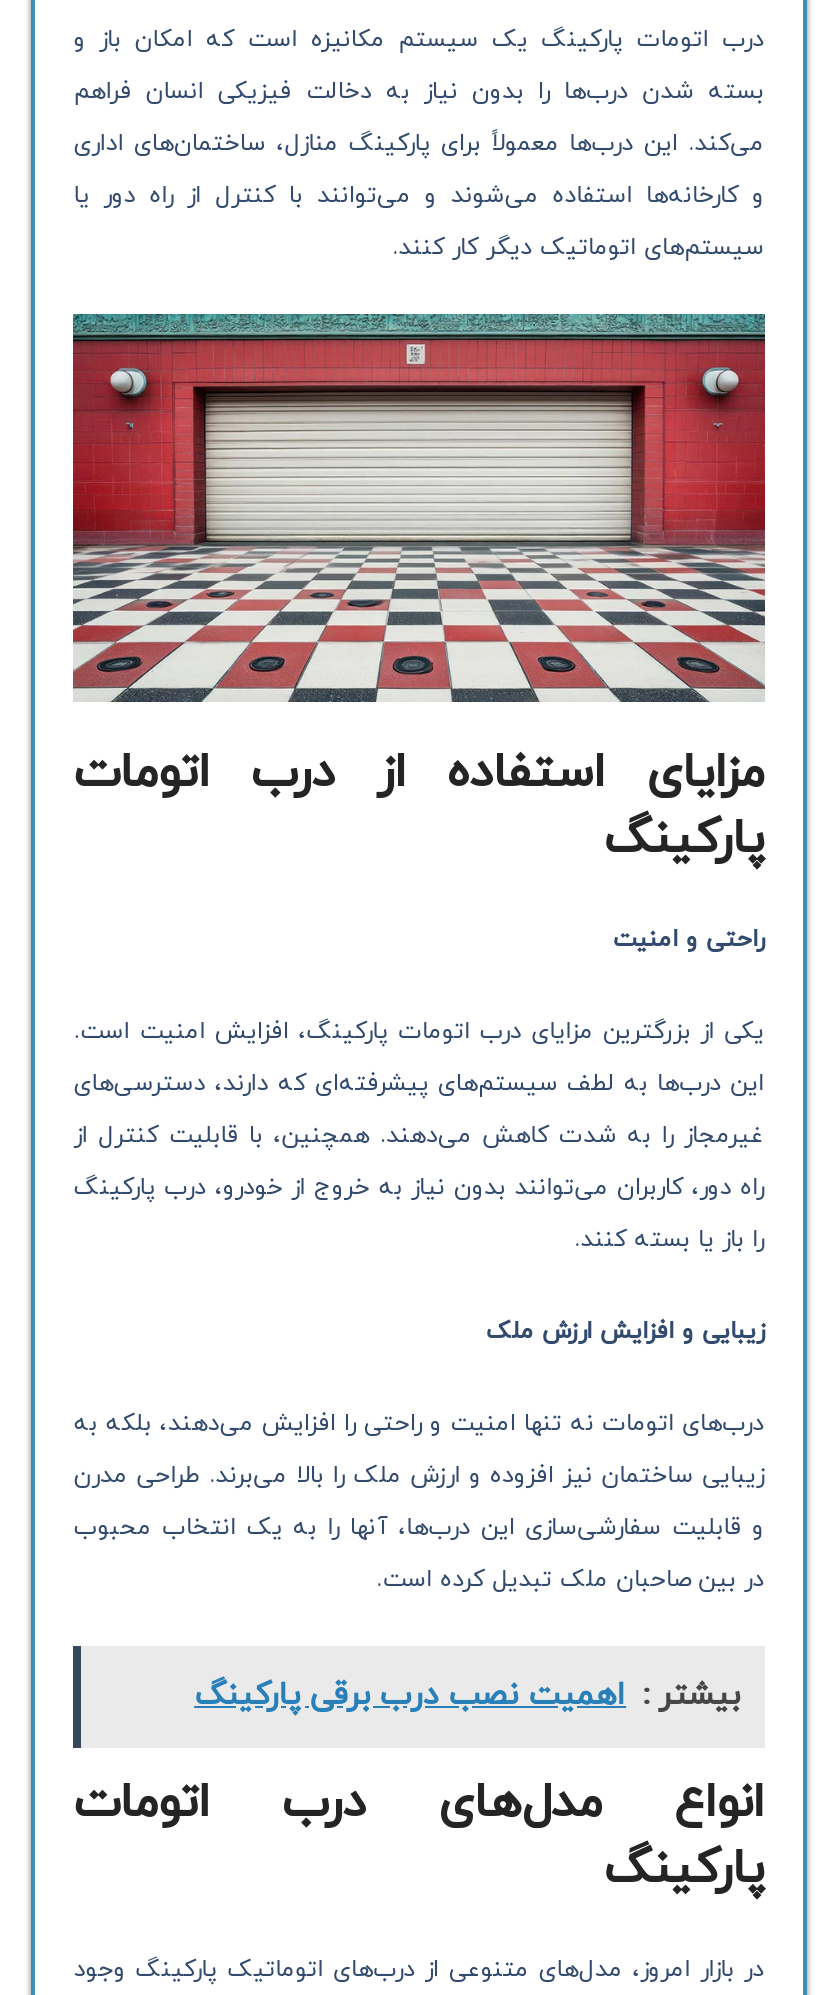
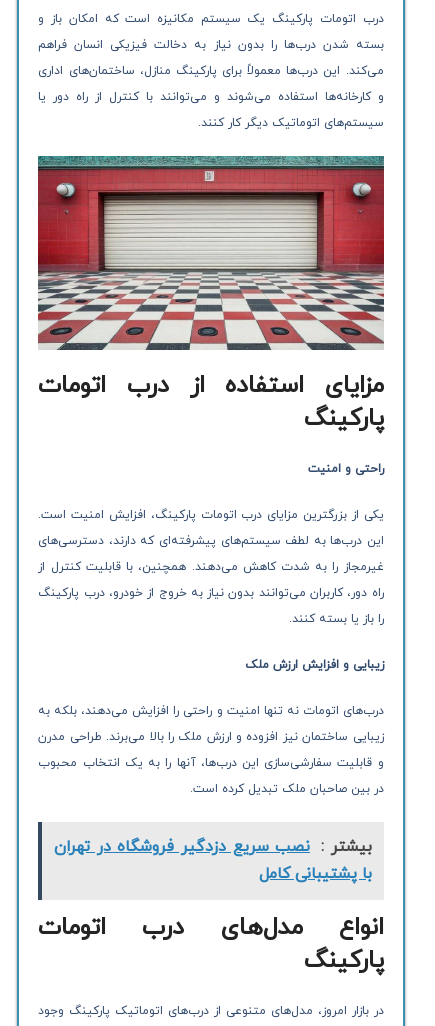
- بیشتر : اهمیت نصب درب برقی پارکینگ
+ بیشتر : نصب سریع دزدگیر فروشگاه در تهران
+ با پشتیبانی کامل
